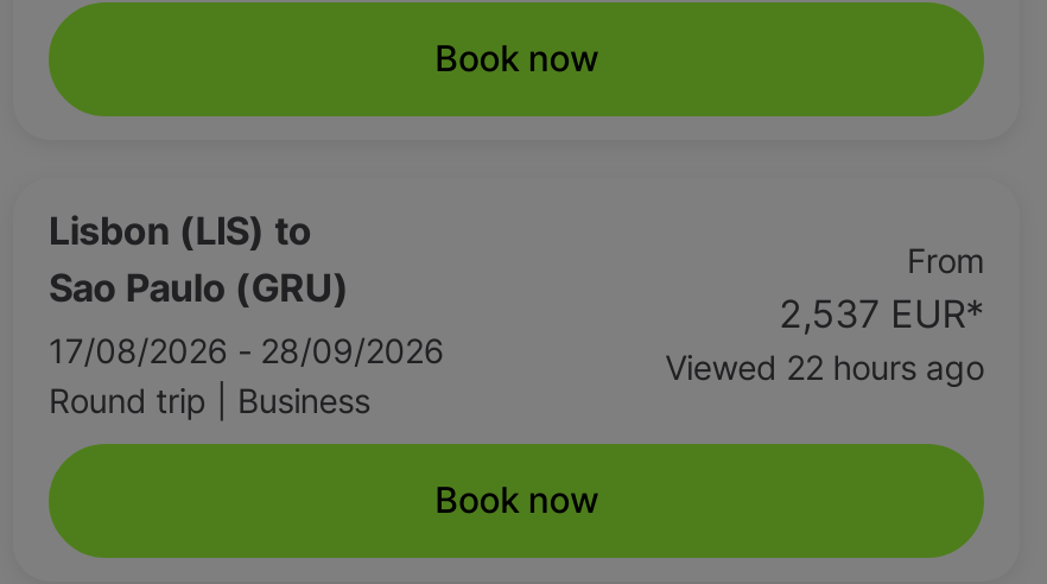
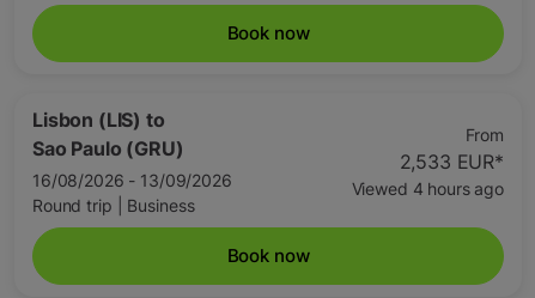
- 2,537 EUR*
+ 2,533 EUR*

- 17/08/2026 - 28/09/2026
+ 16/08/2026 - 13/09/2026

- Viewed 22 hours ago
+ Viewed 4 hours ago
